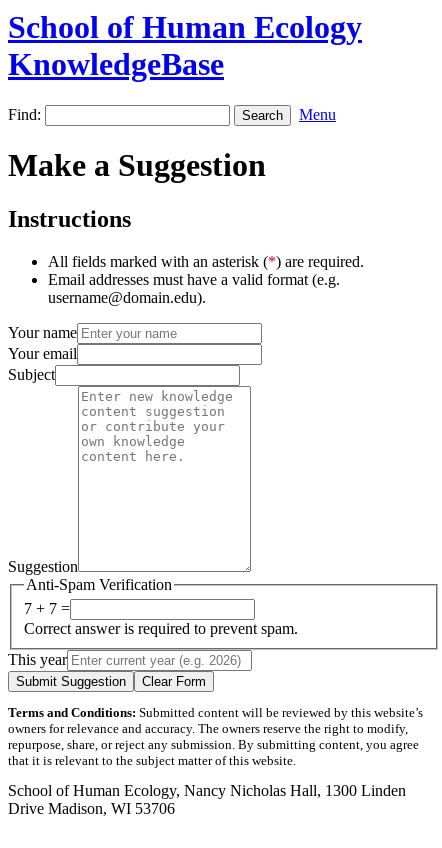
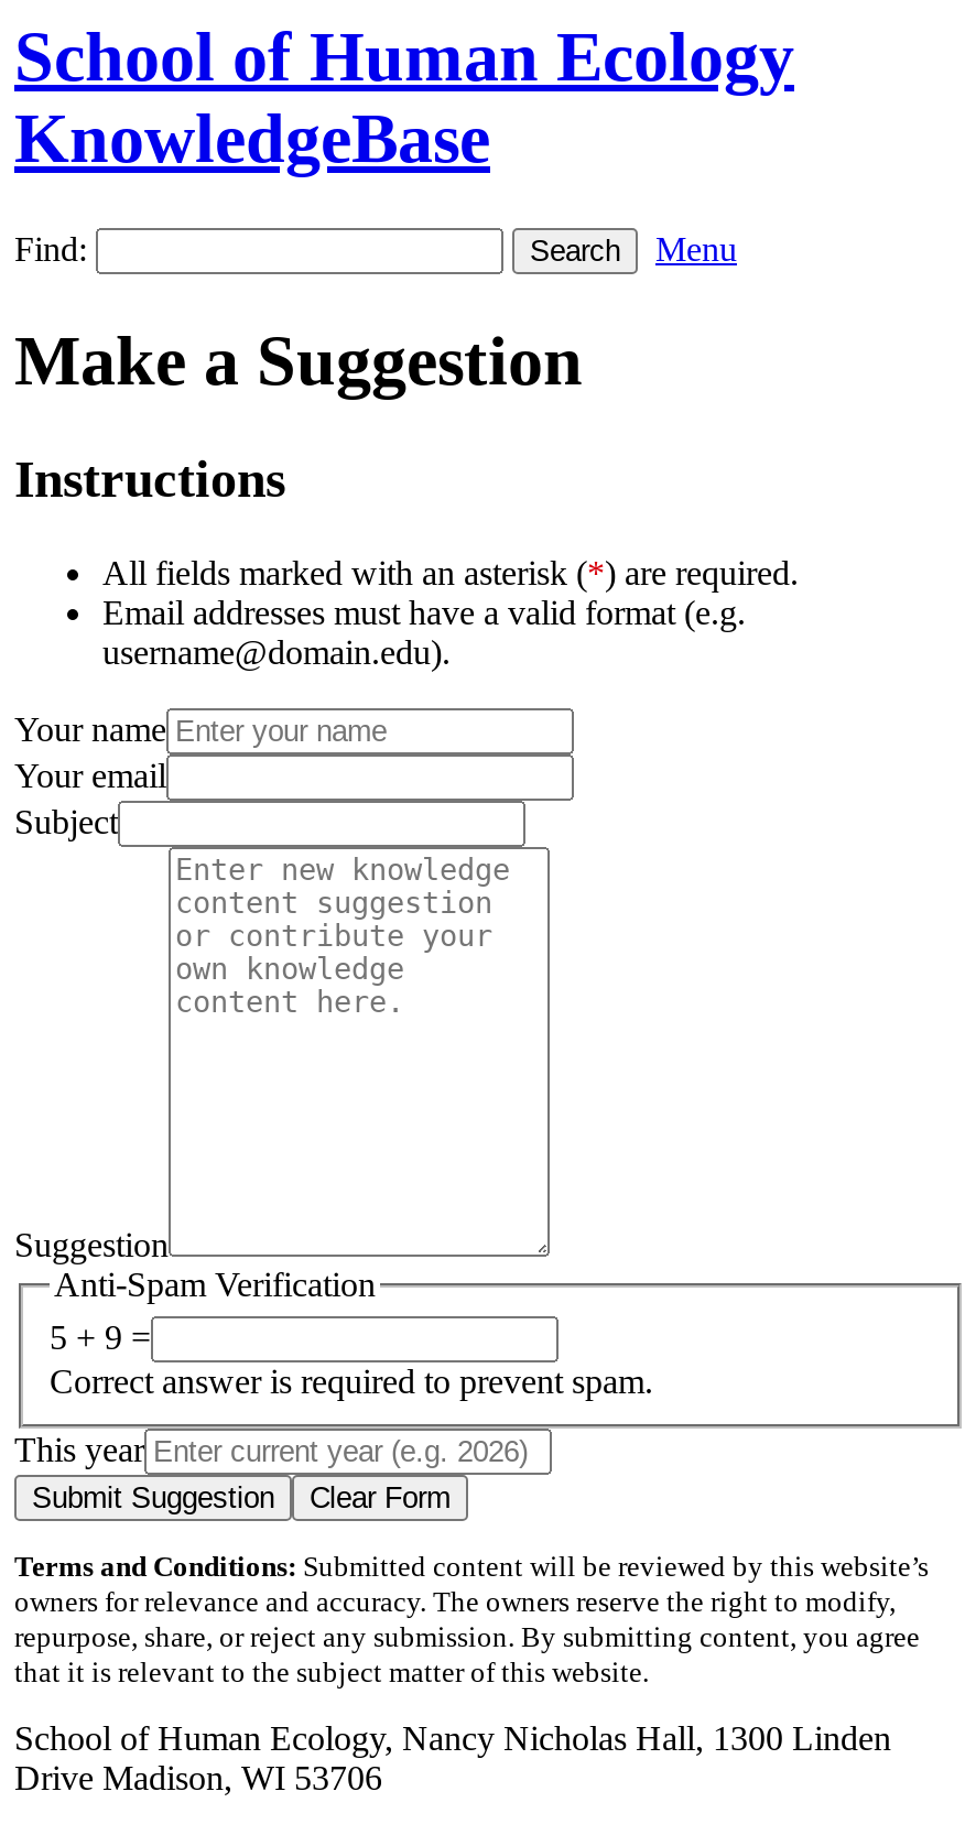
- 7 + 7 =
+ 5 + 9 =
